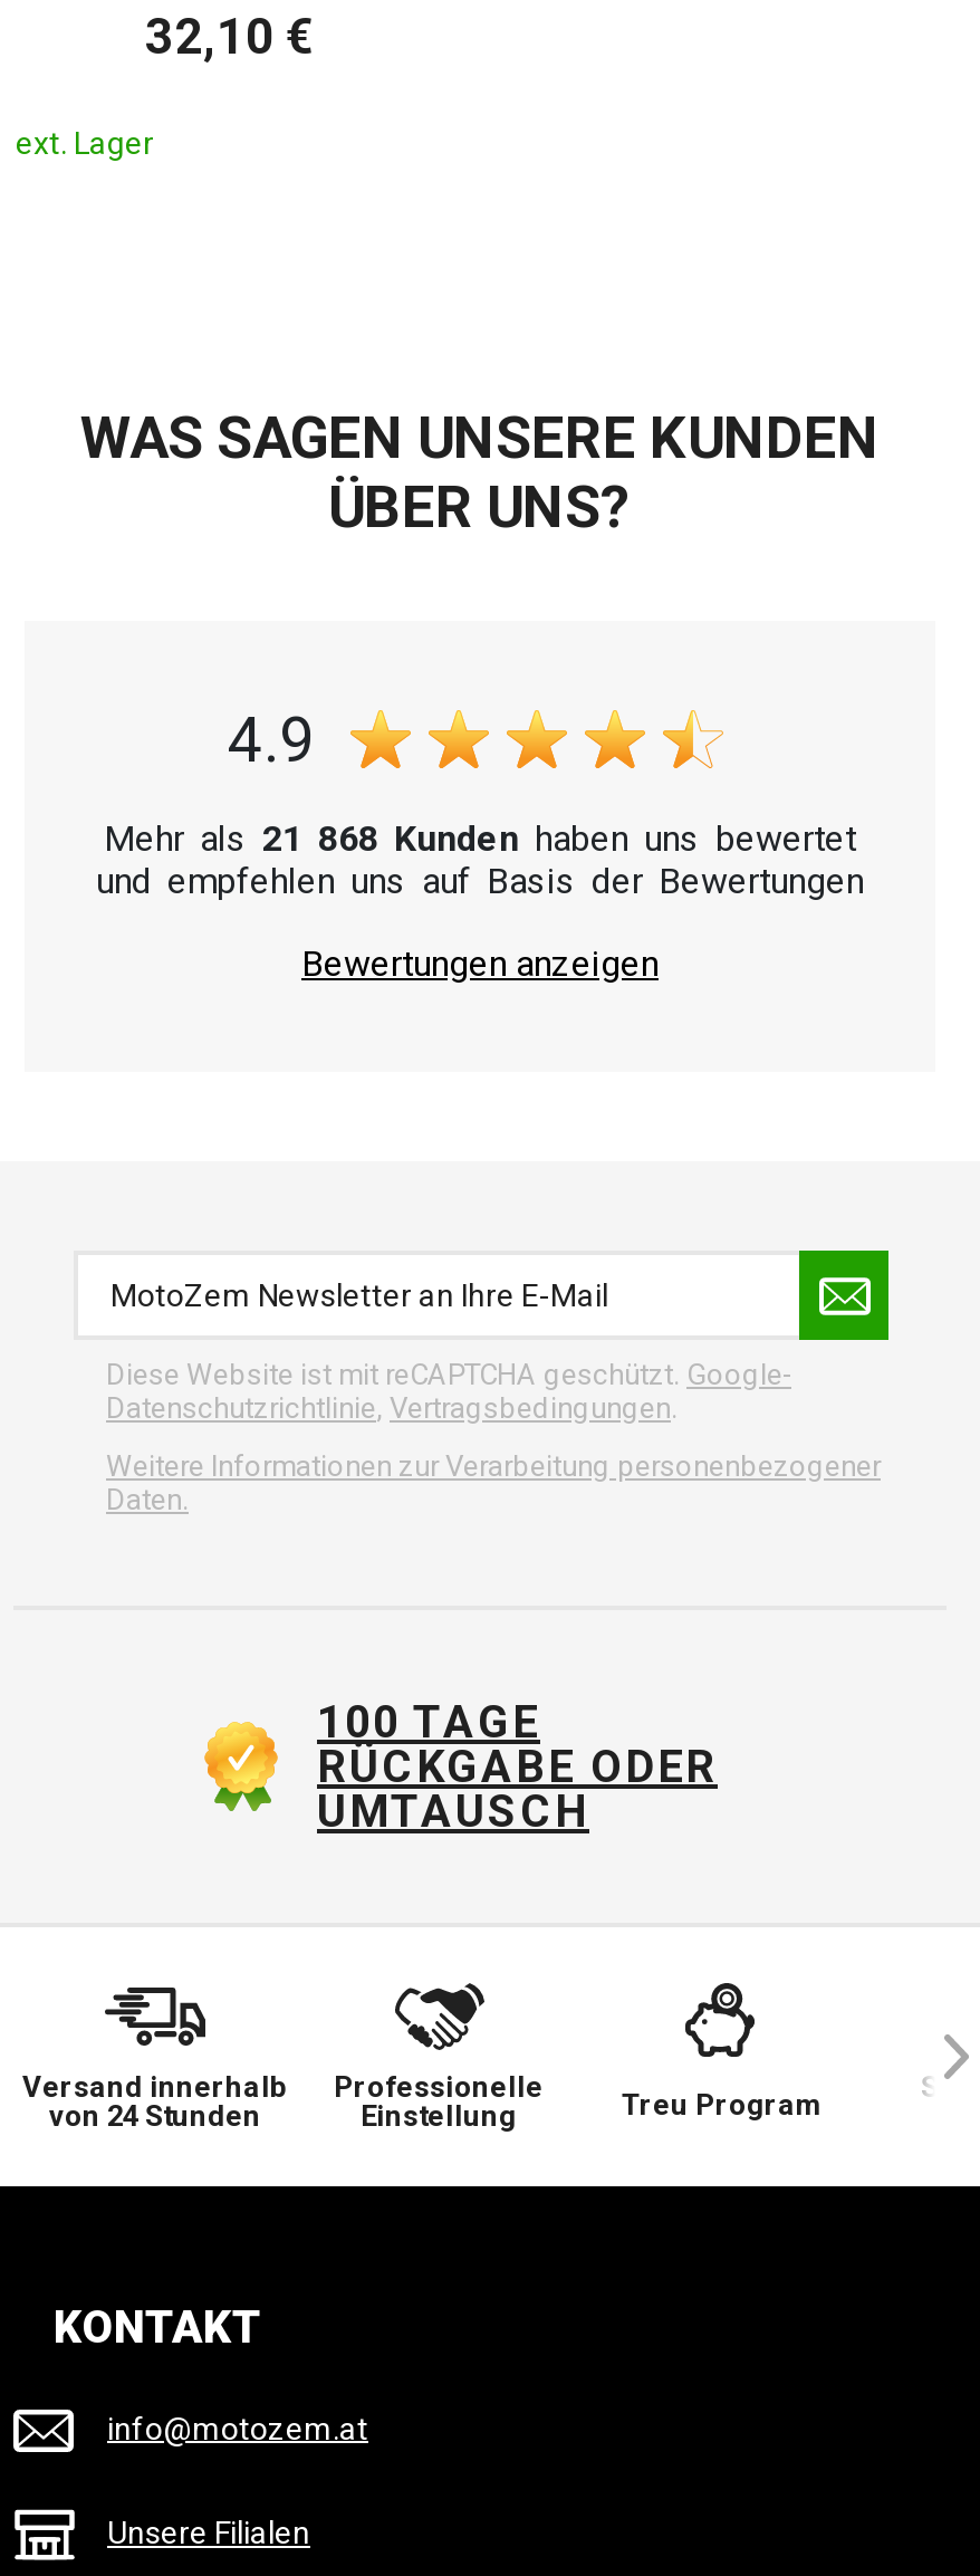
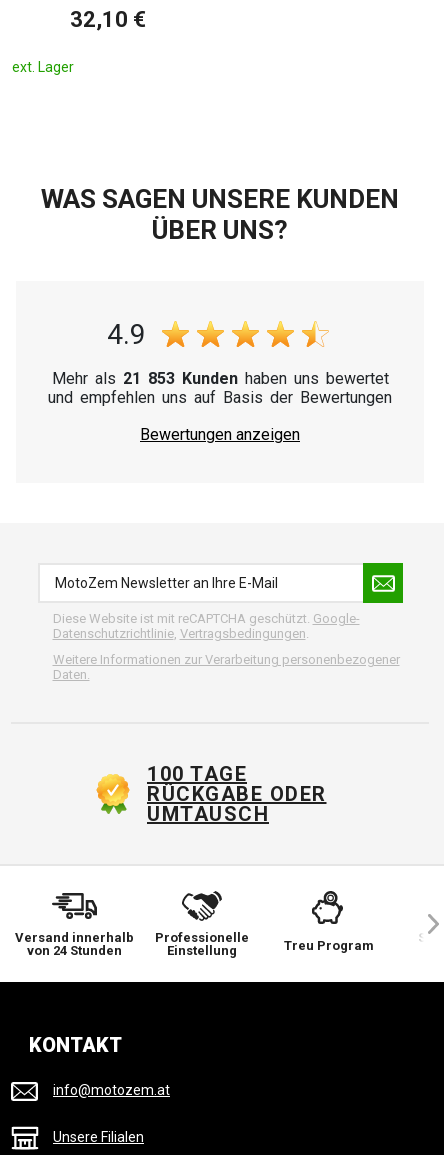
- Mehr als 21 868 Kunden haben uns bewertet
+ Mehr als 21 853 Kunden haben uns bewertet
